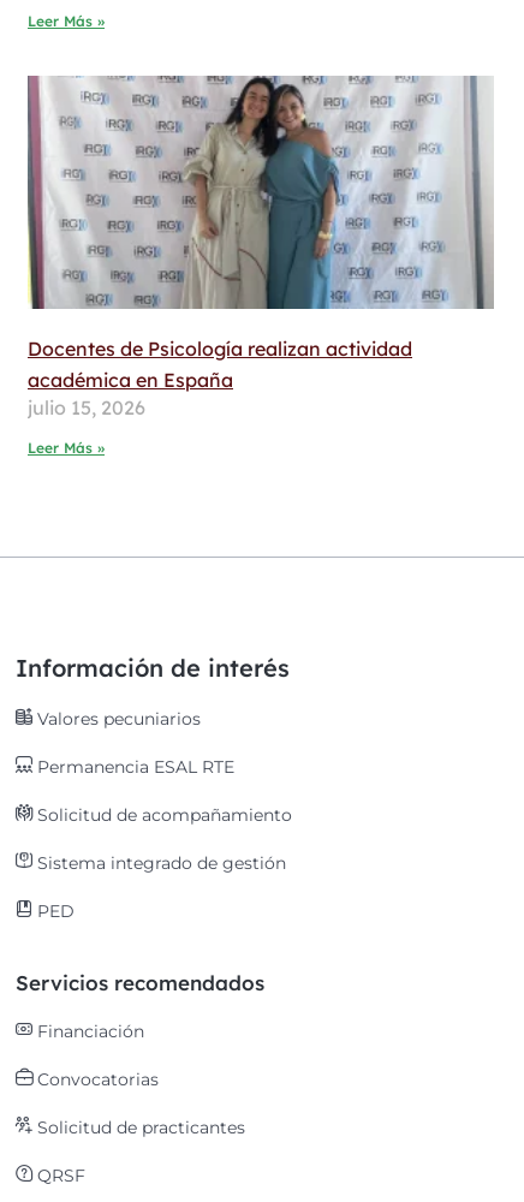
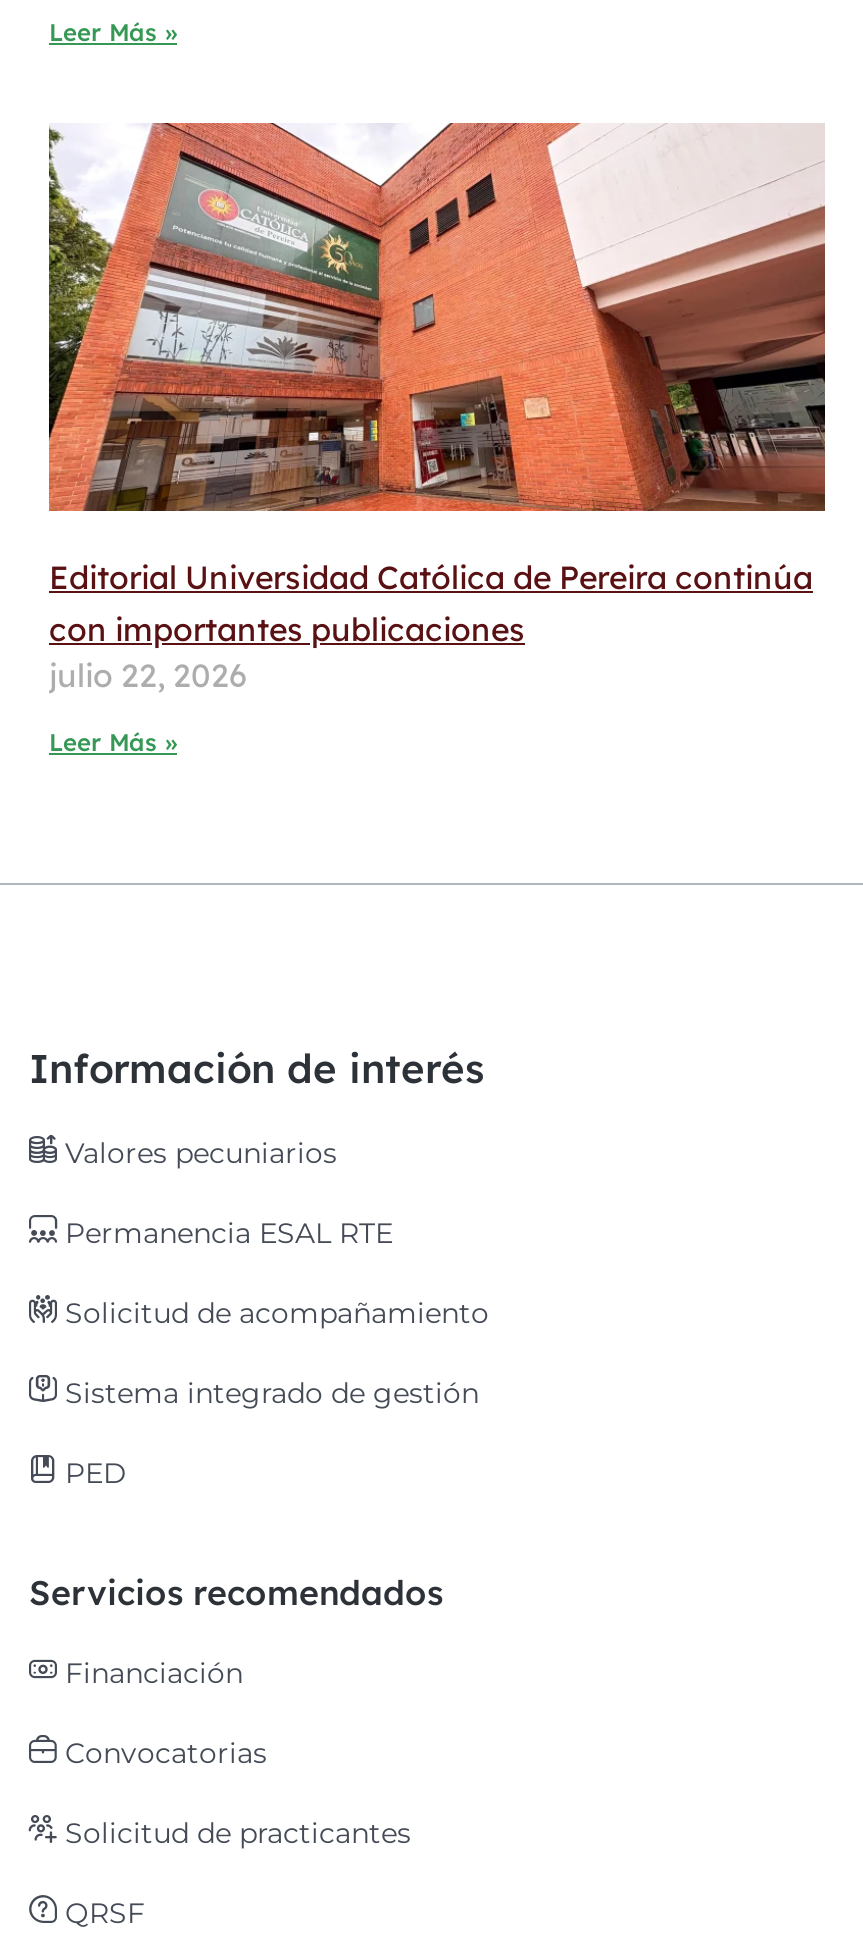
- [image]
- Docentes de Psicología realizan actividad
- académica en España
- julio 15, 2026
+ [image]
+ Editorial Universidad Católica de Pereira continúa
+ con importantes publicaciones
+ julio 22, 2026
